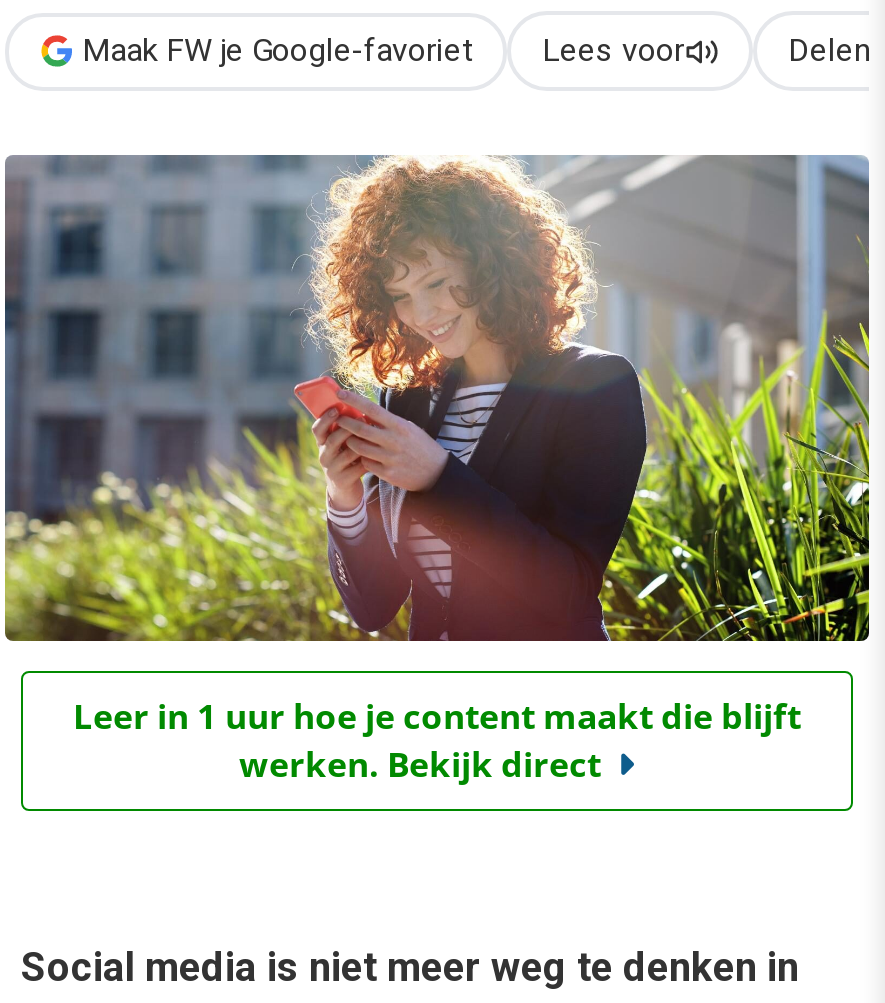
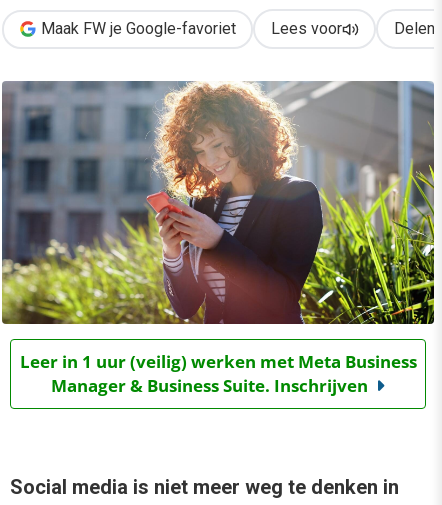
- Leer in 1 uur hoe je content maakt die blijft
- werken. Bekijk direct
+ Leer in 1 uur (veilig) werken met Meta Business
+ Manager & Business Suite. Inschrijven
